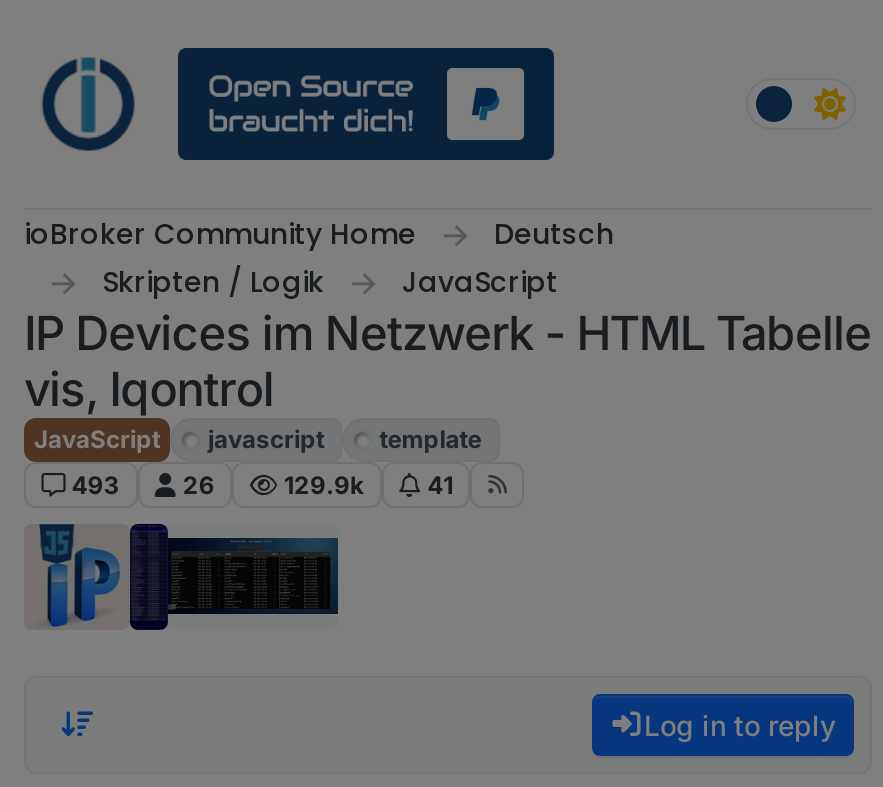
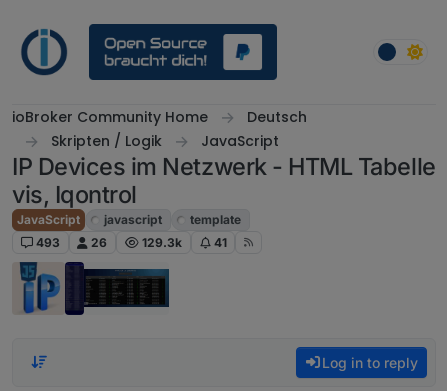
- 129.9k
+ 129.3k
